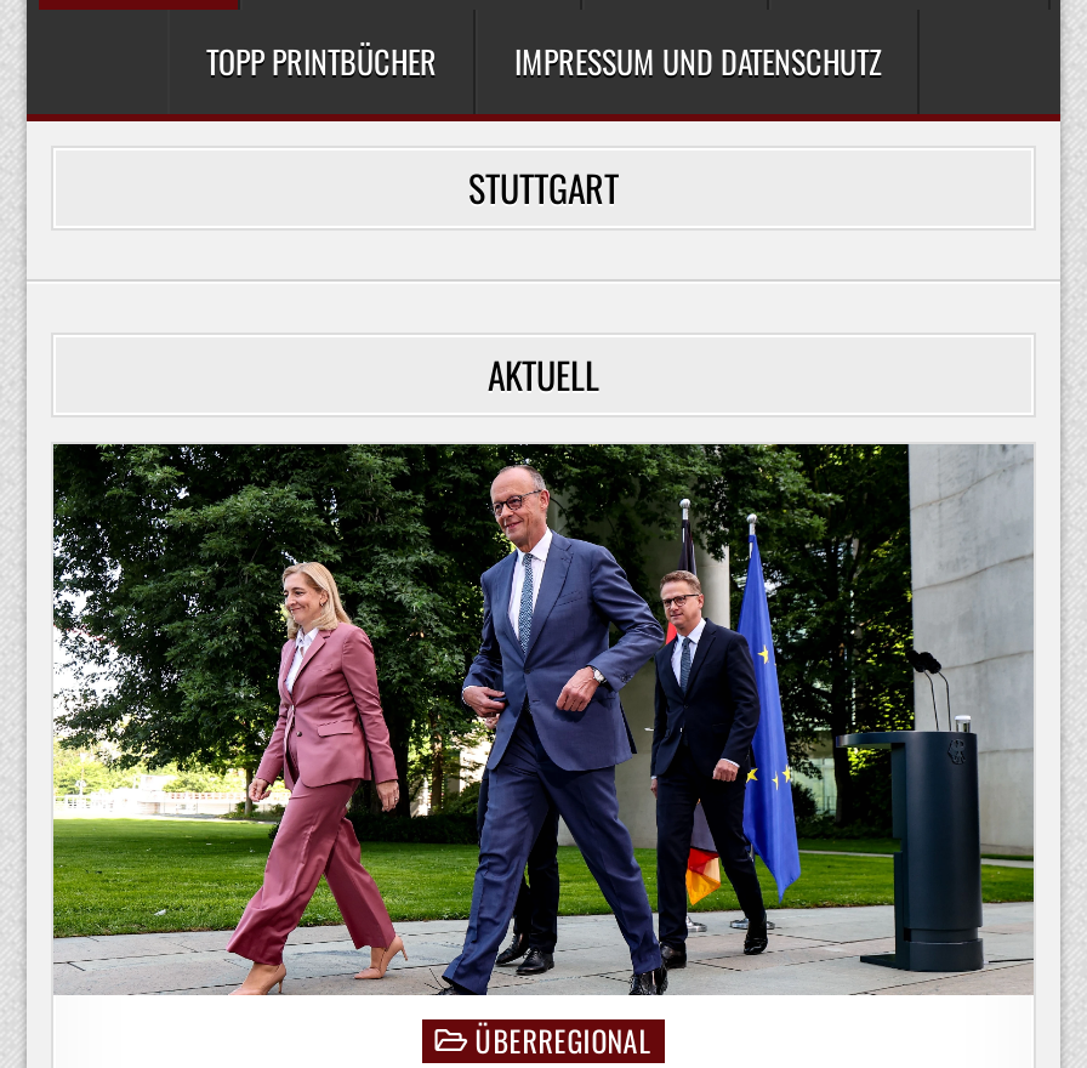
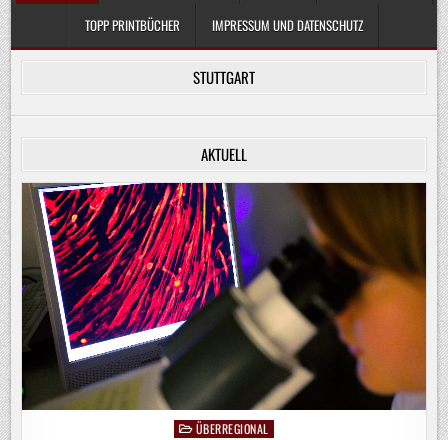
- [image]
+ [image]
